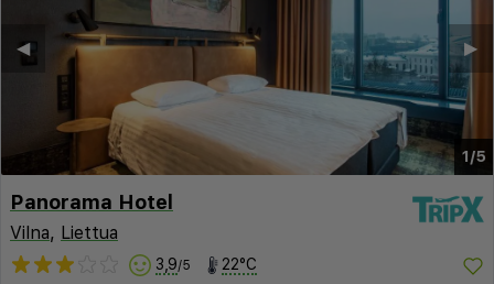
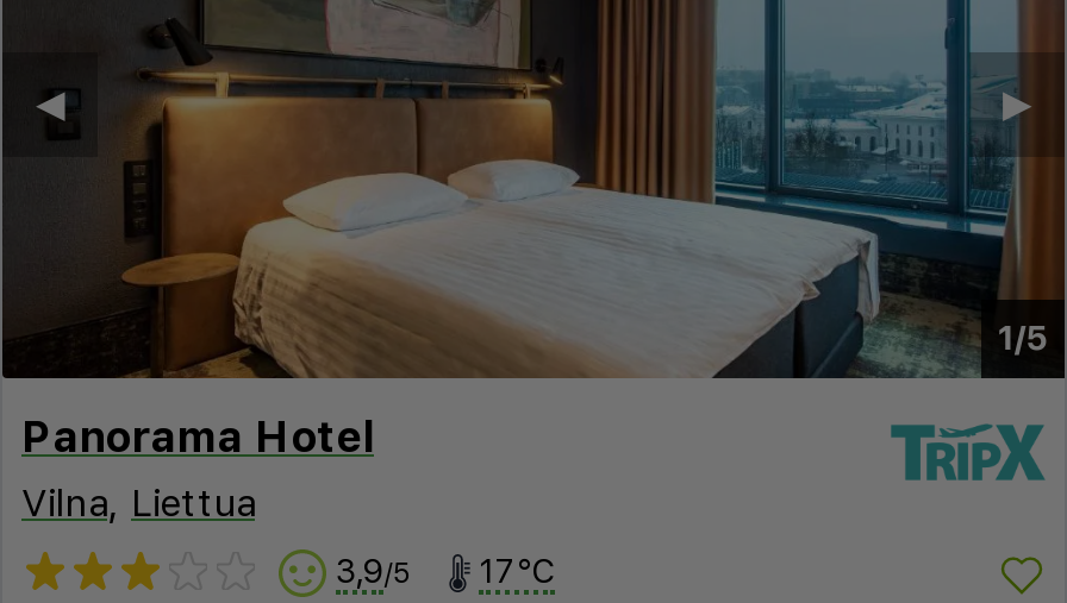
- 3,9/5 22°C
+ 3,9/5 17°C
